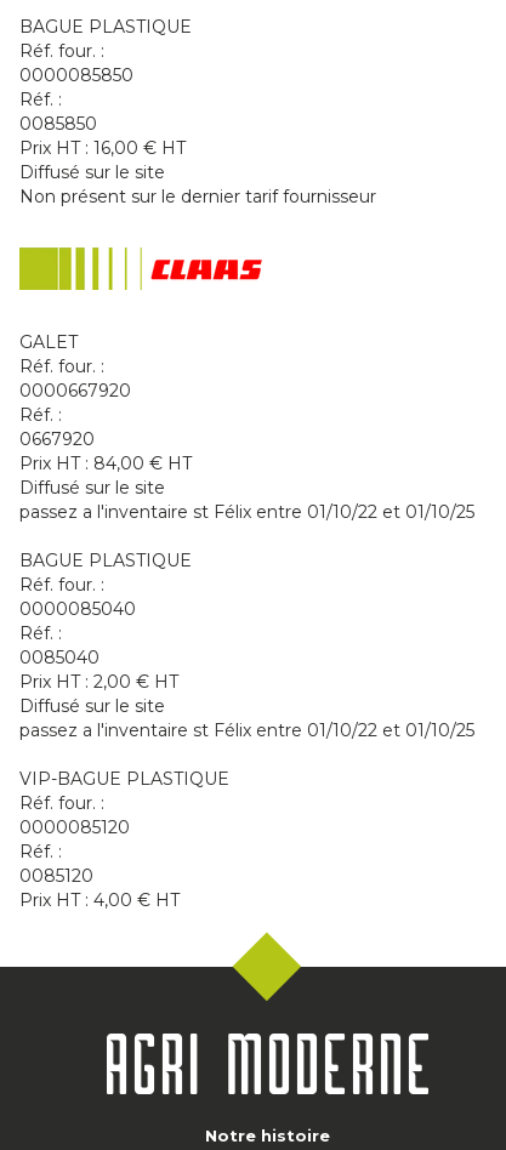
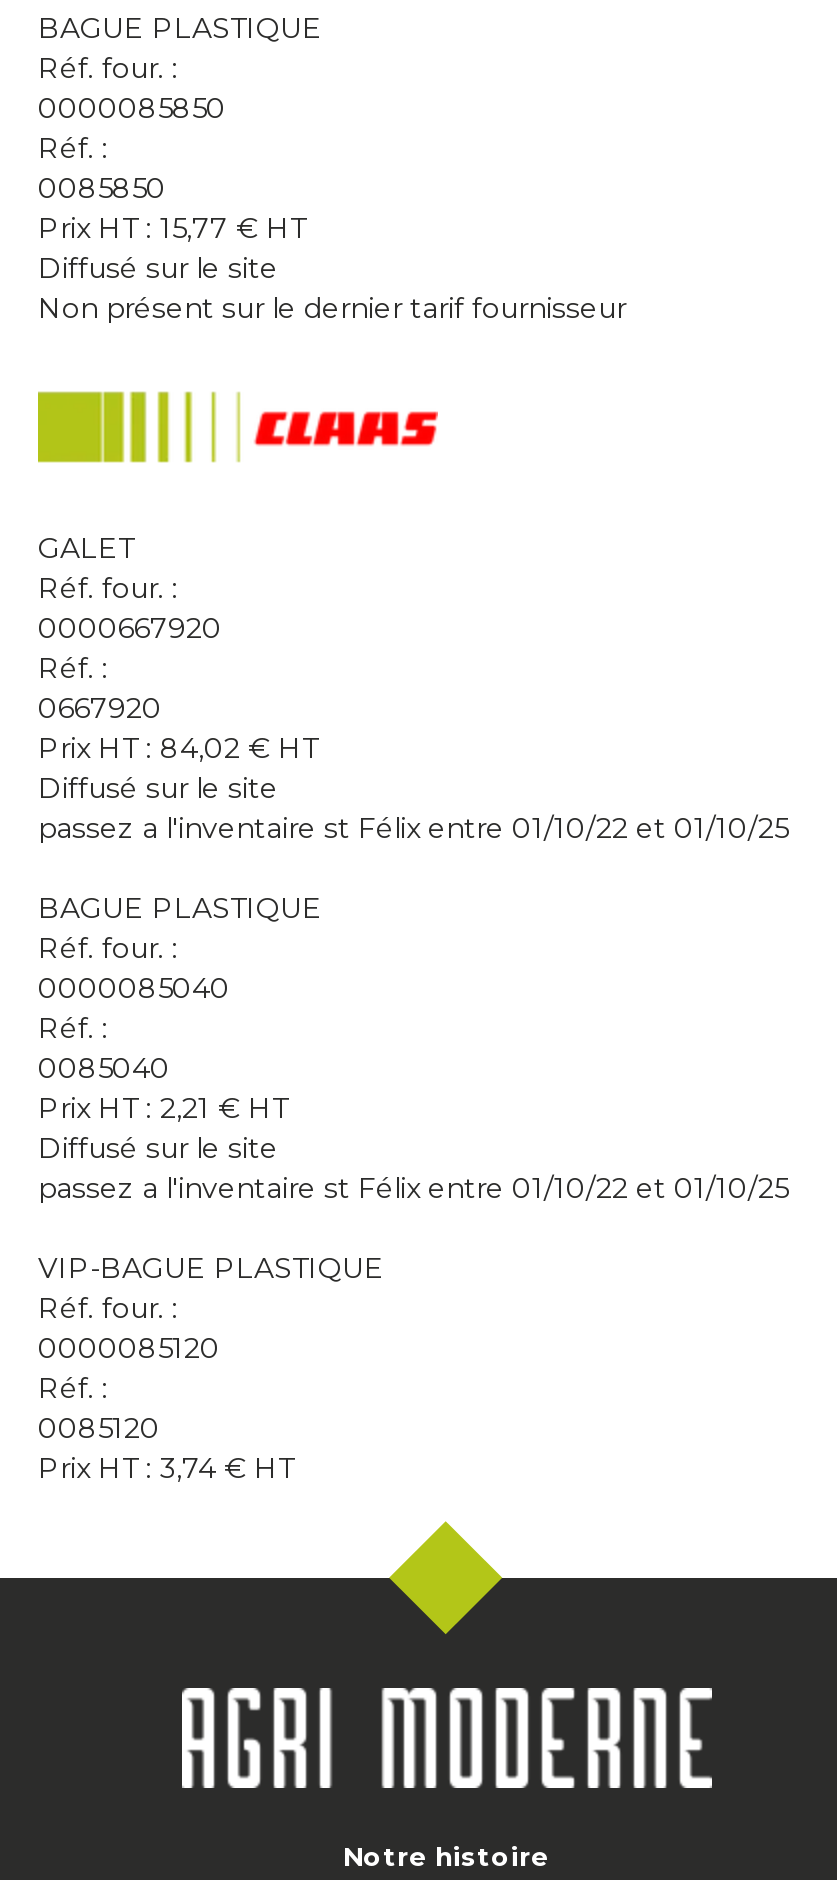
- Prix HT : 16,00 € HT
+ Prix HT : 15,77 € HT

- Prix HT : 84,00 € HT
+ Prix HT : 84,02 € HT

- Prix HT : 2,00 € HT
+ Prix HT : 2,21 € HT

- Prix HT : 4,00 € HT
+ Prix HT : 3,74 € HT
